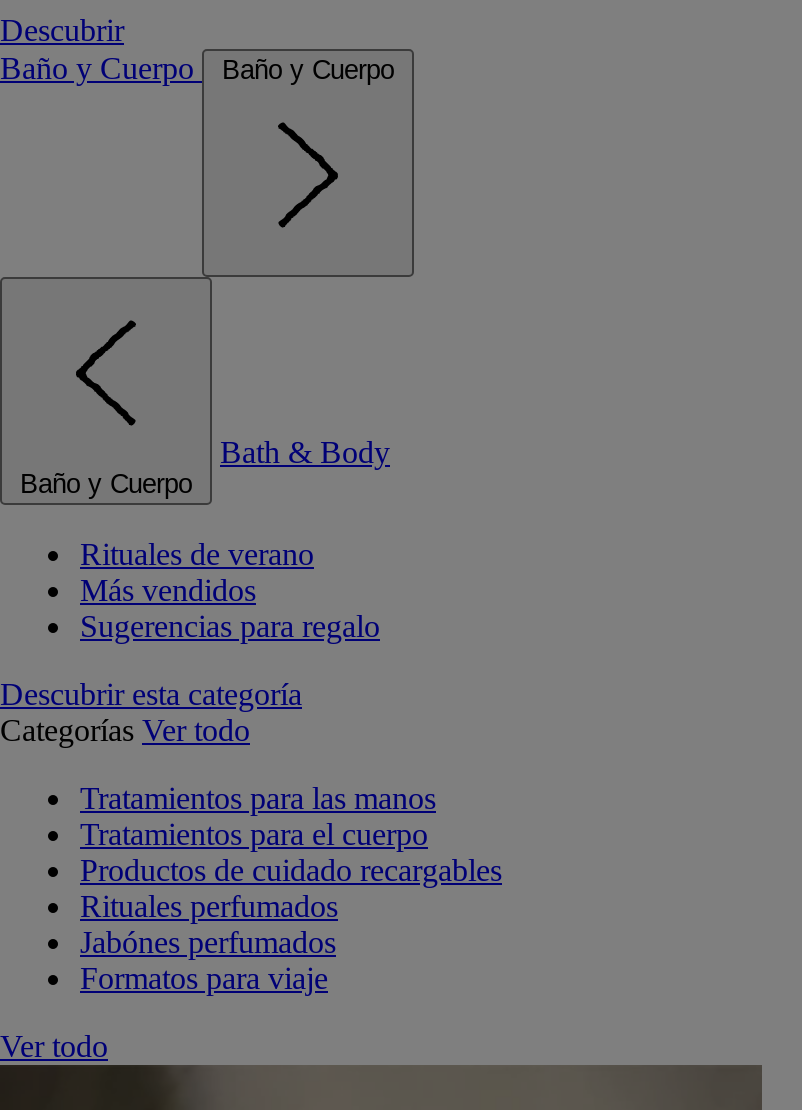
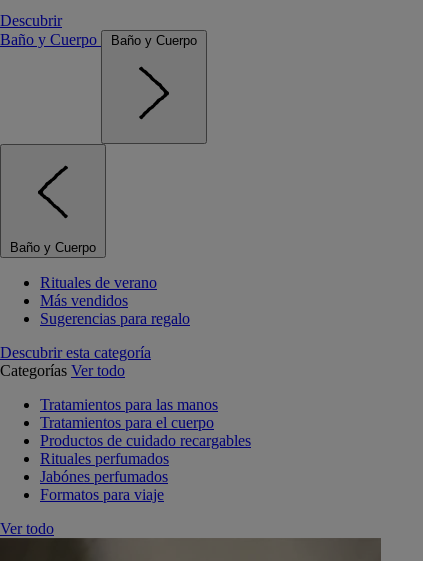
- Bath & Body
